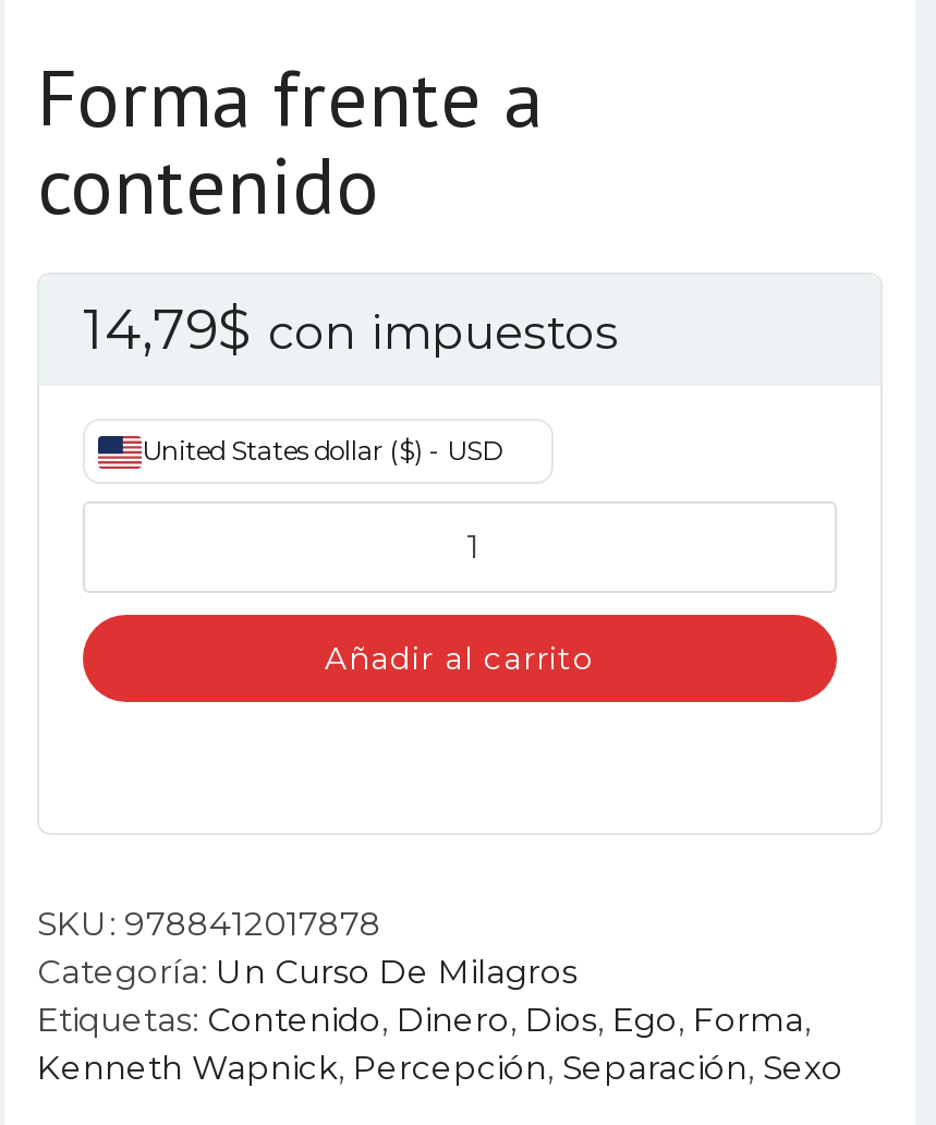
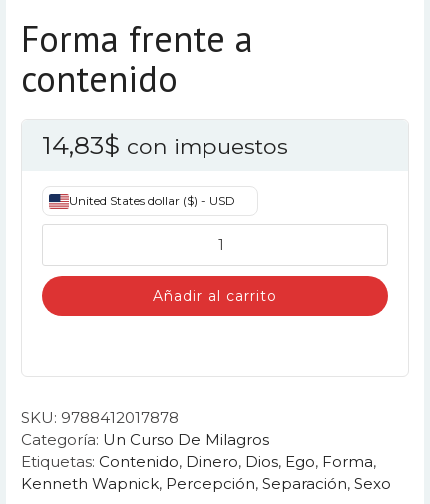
- 14,79$ con impuestos
+ 14,83$ con impuestos
